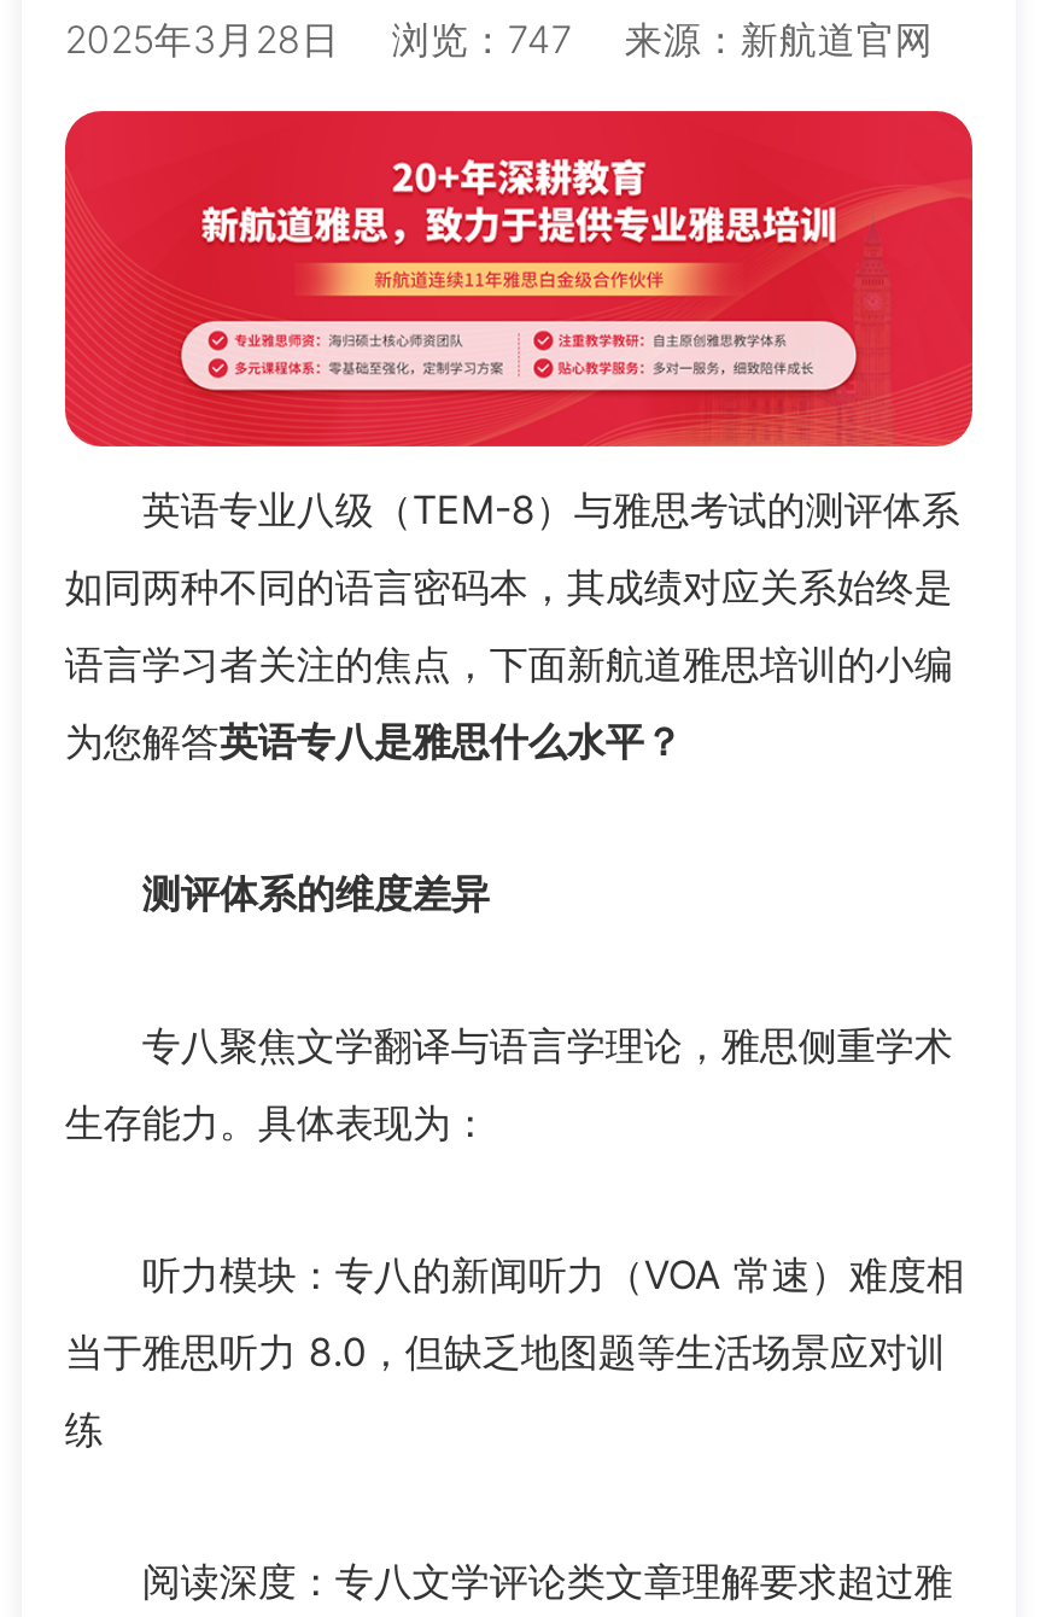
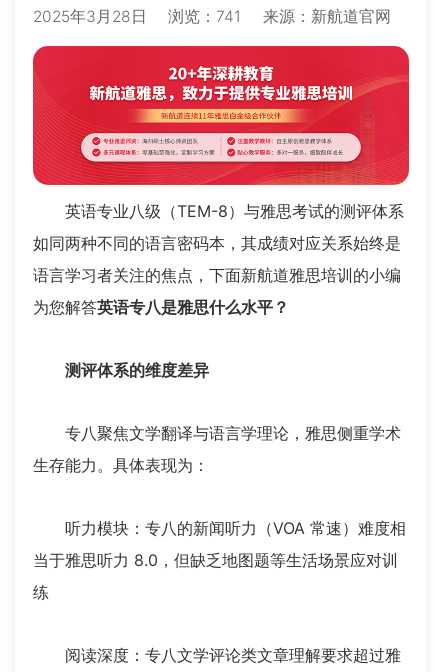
- 2025年3月28日 浏览：747 来源：新航道官网
+ 2025年3月28日 浏览：741 来源：新航道官网
